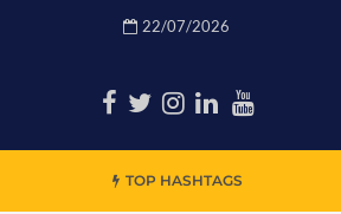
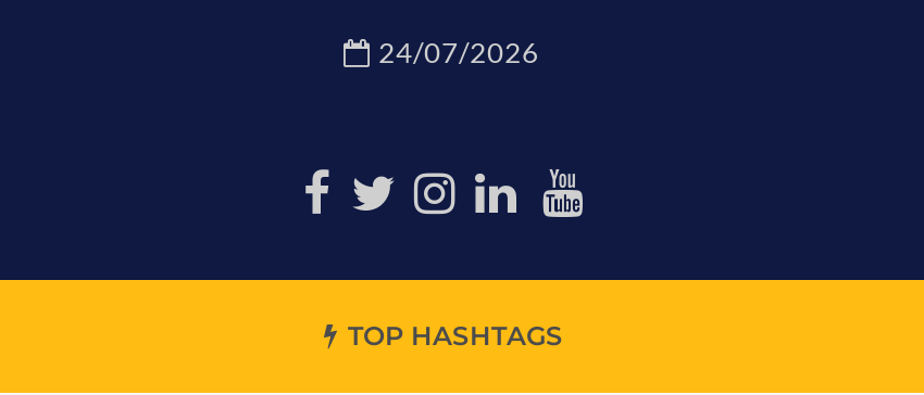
- 22/07/2026
+ 24/07/2026
